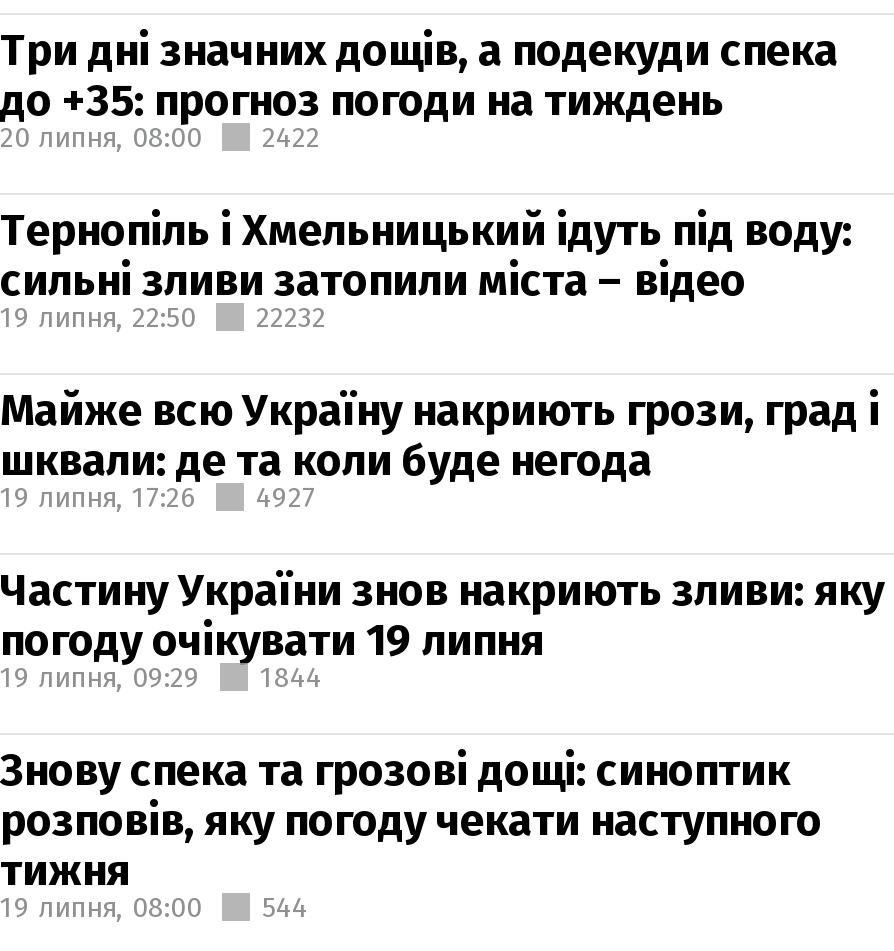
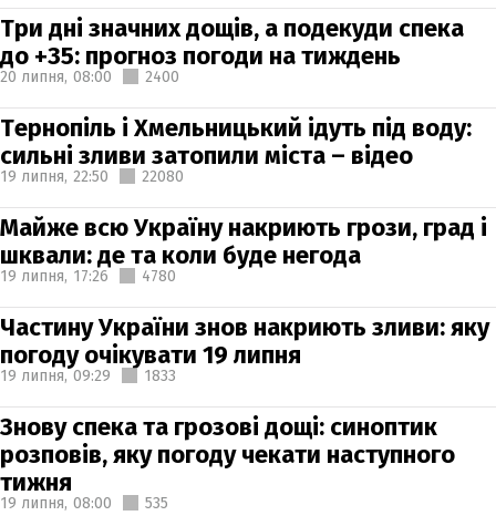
- 20 липня, 08:00 2422
+ 20 липня, 08:00 2400

- 19 липня, 22:50 22232
+ 19 липня, 22:50 22080

- 19 липня, 17:26 4927
+ 19 липня, 17:26 4780

- 19 липня, 09:29 1844
+ 19 липня, 09:29 1833

- 19 липня, 08:00 544
+ 19 липня, 08:00 535
